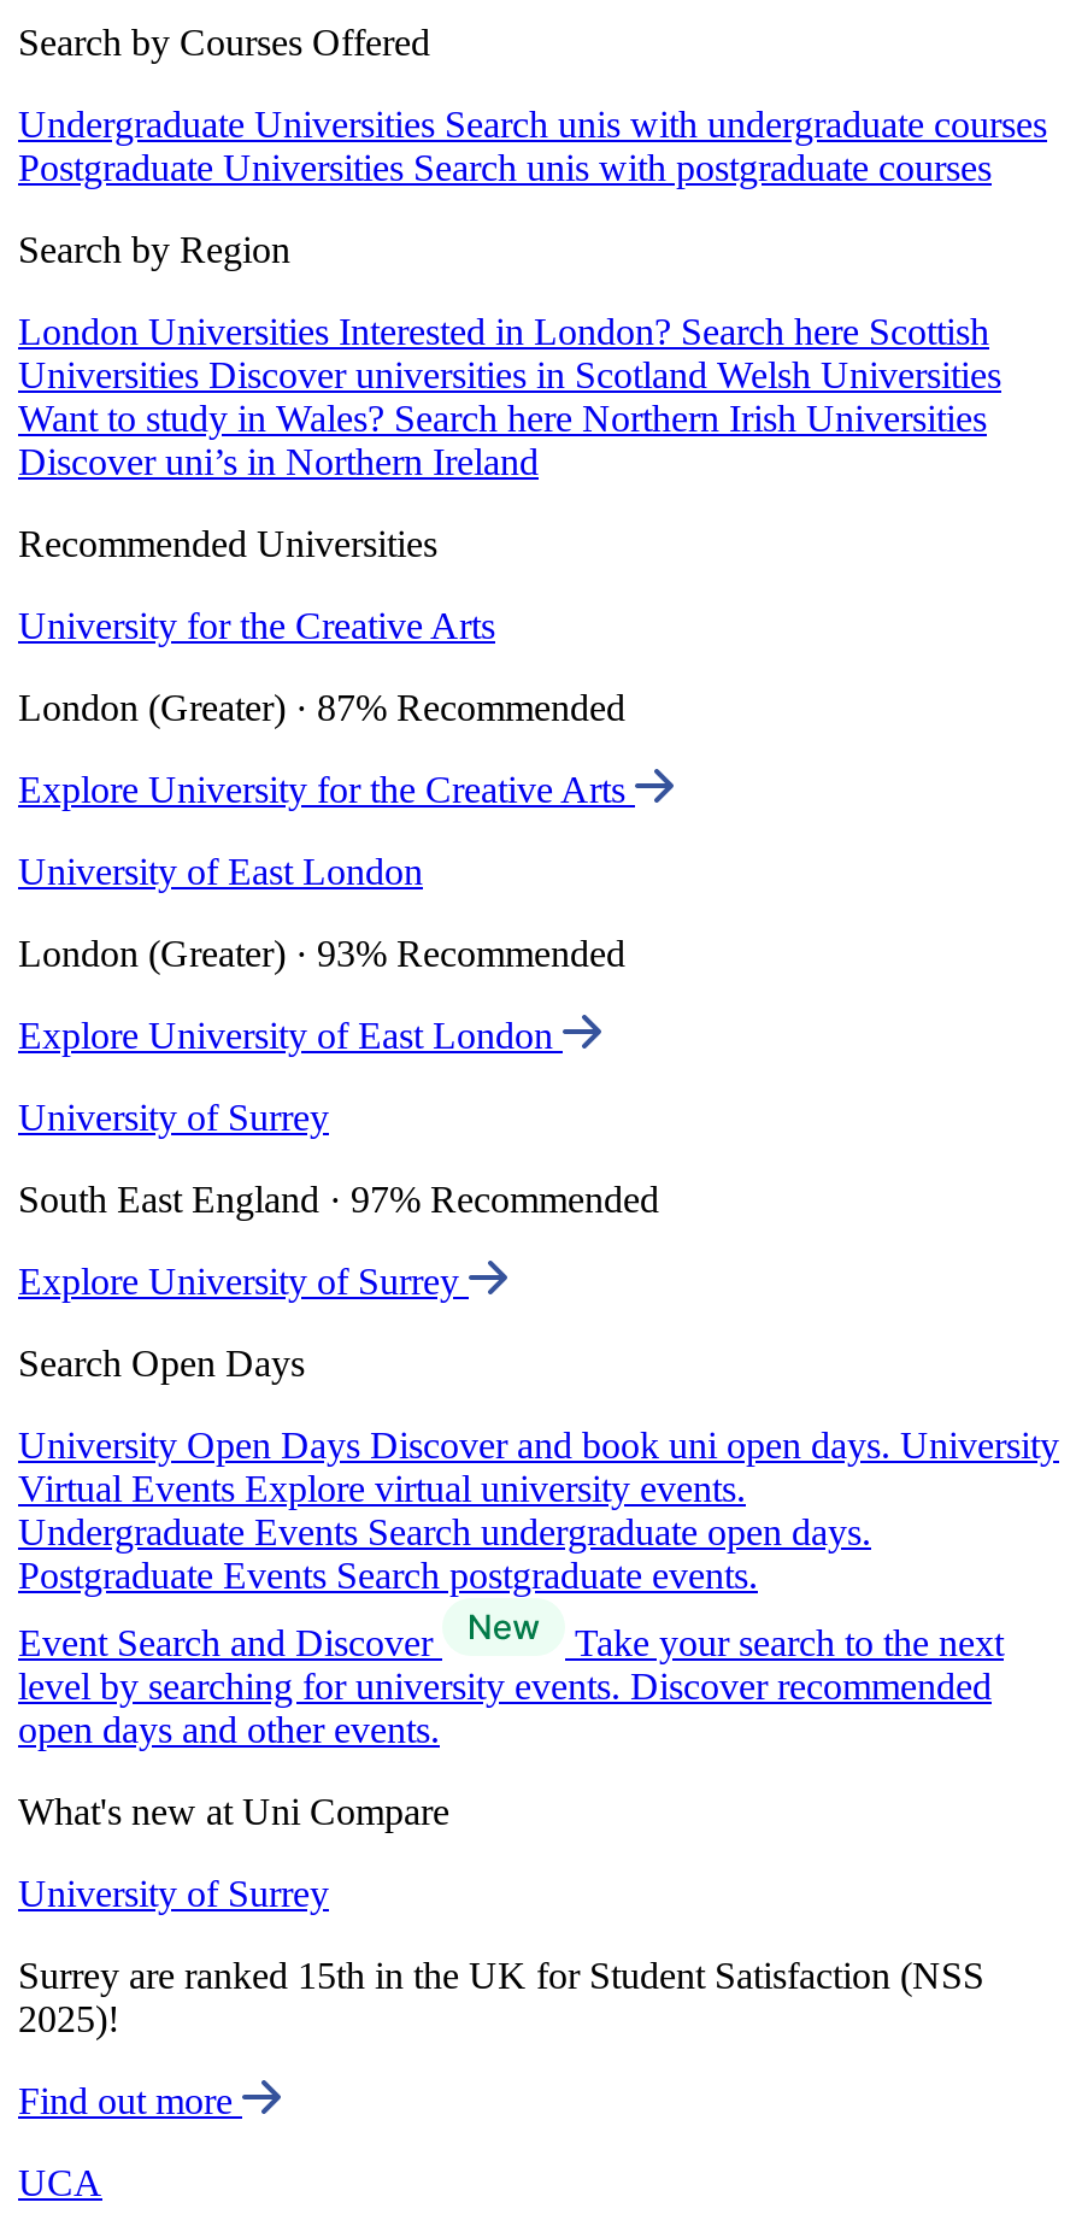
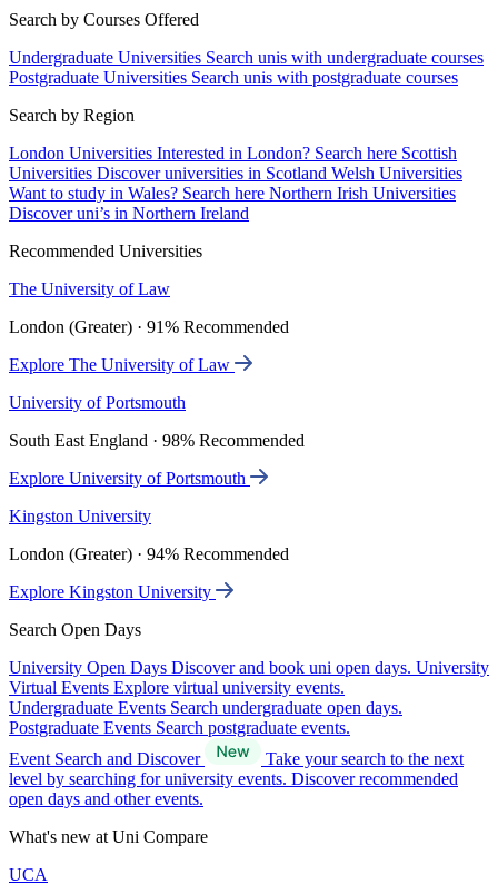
- University for the Creative Arts
+ The University of Law

- London (Greater) · 87% Recommended
+ London (Greater) · 91% Recommended

- Explore University for the Creative Arts
+ Explore The University of Law

- University of East London
+ University of Portsmouth

- London (Greater) · 93% Recommended
+ South East England · 98% Recommended

- Explore University of East London
+ Explore University of Portsmouth

- University of Surrey
+ Kingston University

- South East England · 97% Recommended
+ London (Greater) · 94% Recommended

- Explore University of Surrey
+ Explore Kingston University

- University of Surrey
- Surrey are ranked 15th in the UK for Student Satisfaction (NSS
- 2025)!
- Find out more
